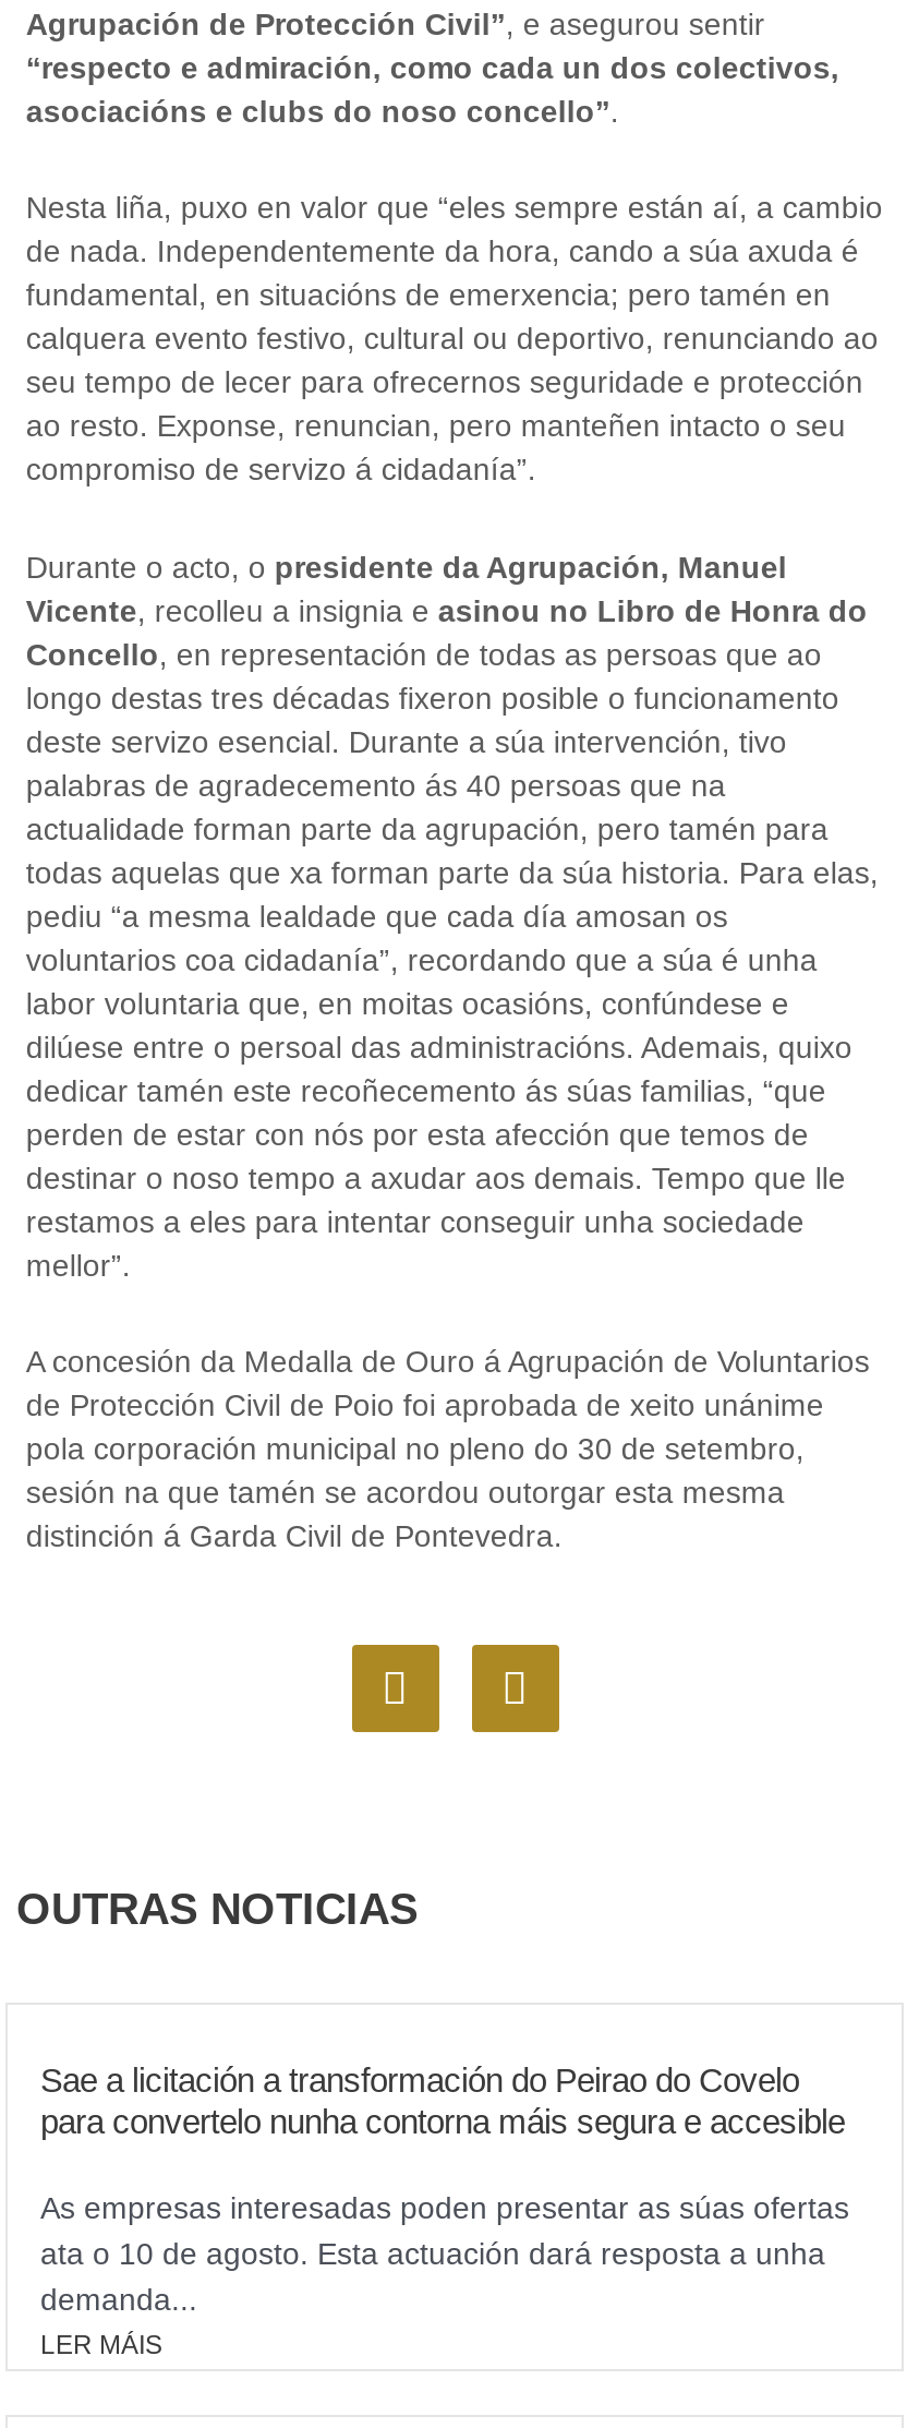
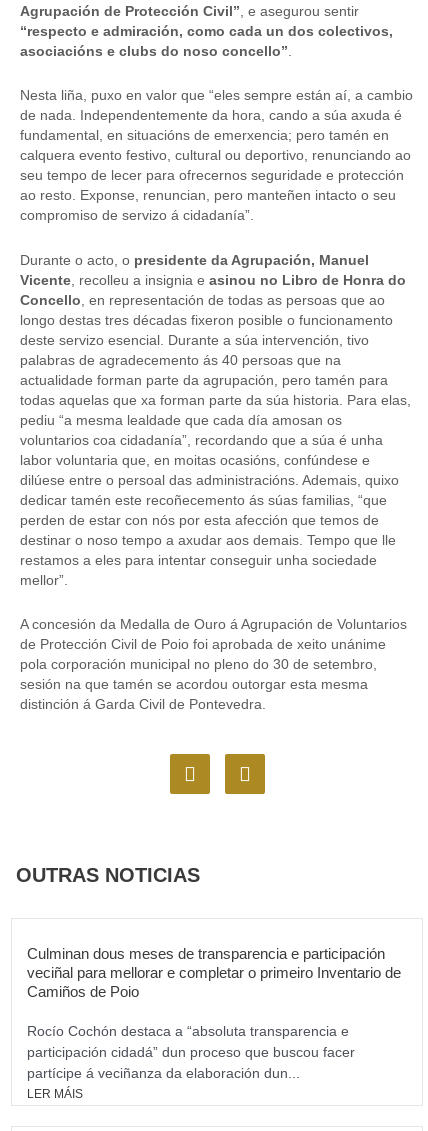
- Sae a licitación a transformación do Peirao do Covelo
- para convertelo nunha contorna máis segura e accesible
+ Culminan dous meses de transparencia e participación
+ veciñal para mellorar e completar o primeiro Inventario de
+ Camiños de Poio

- As empresas interesadas poden presentar as súas ofertas
- ata o 10 de agosto. Esta actuación dará resposta a unha
- demanda...
+ Rocío Cochón destaca a “absoluta transparencia e
+ participación cidadá” dun proceso que buscou facer
+ partícipe á veciñanza da elaboración dun...
